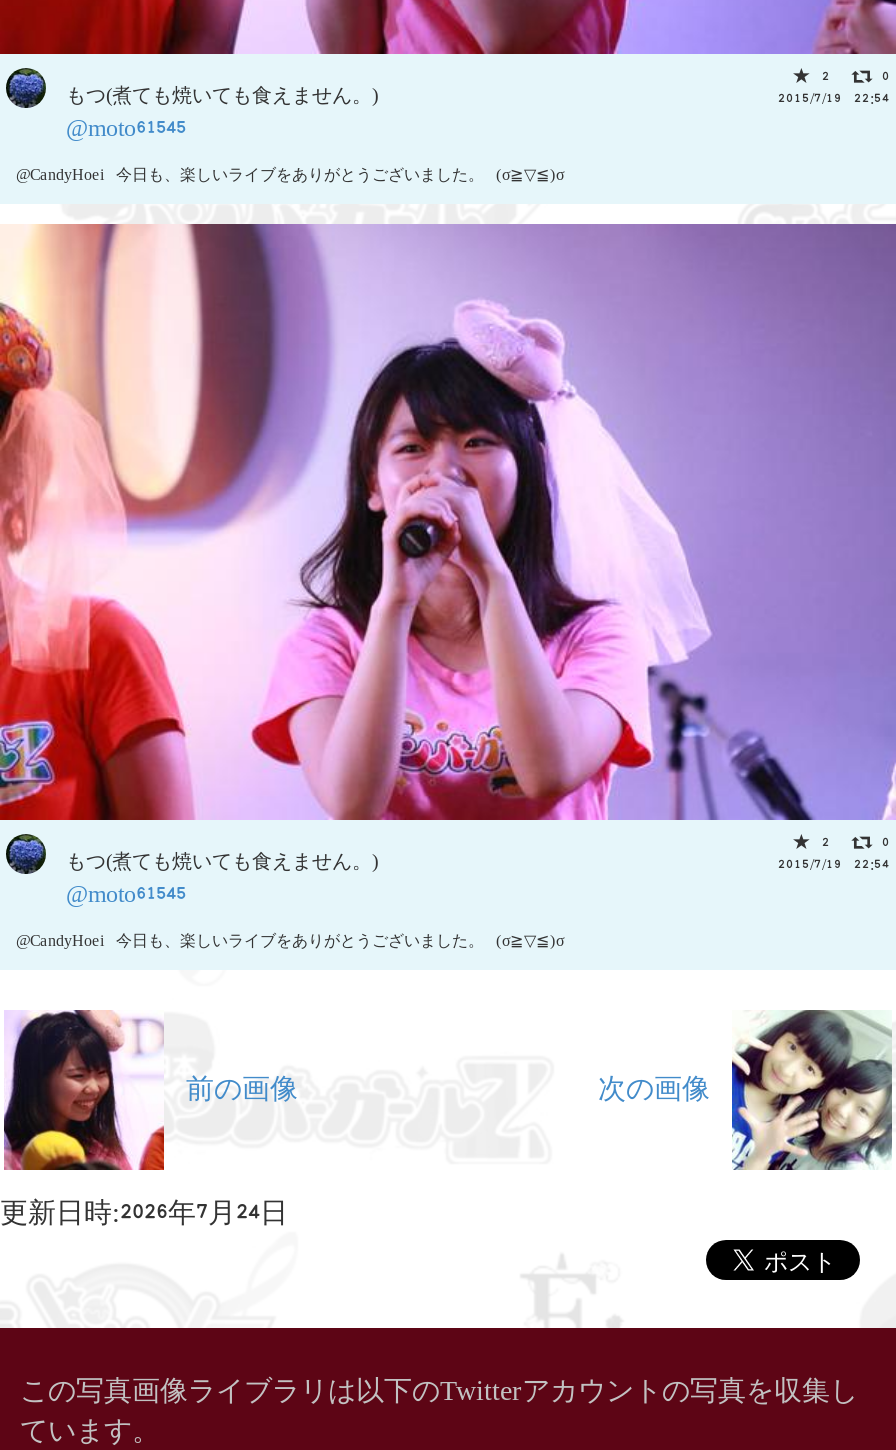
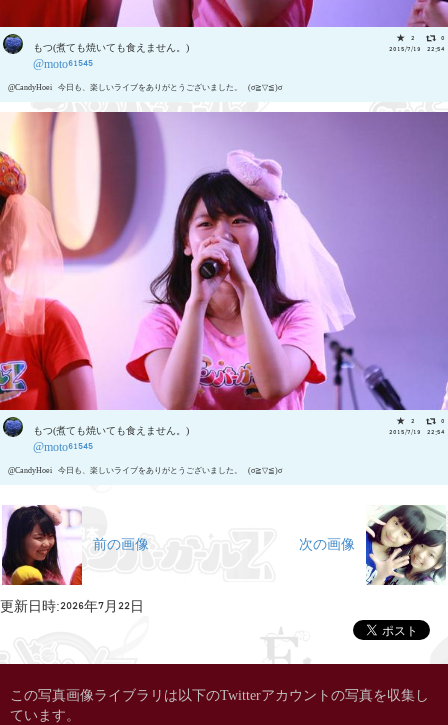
- 更新日時:2026年7月24日
+ 更新日時:2026年7月22日
